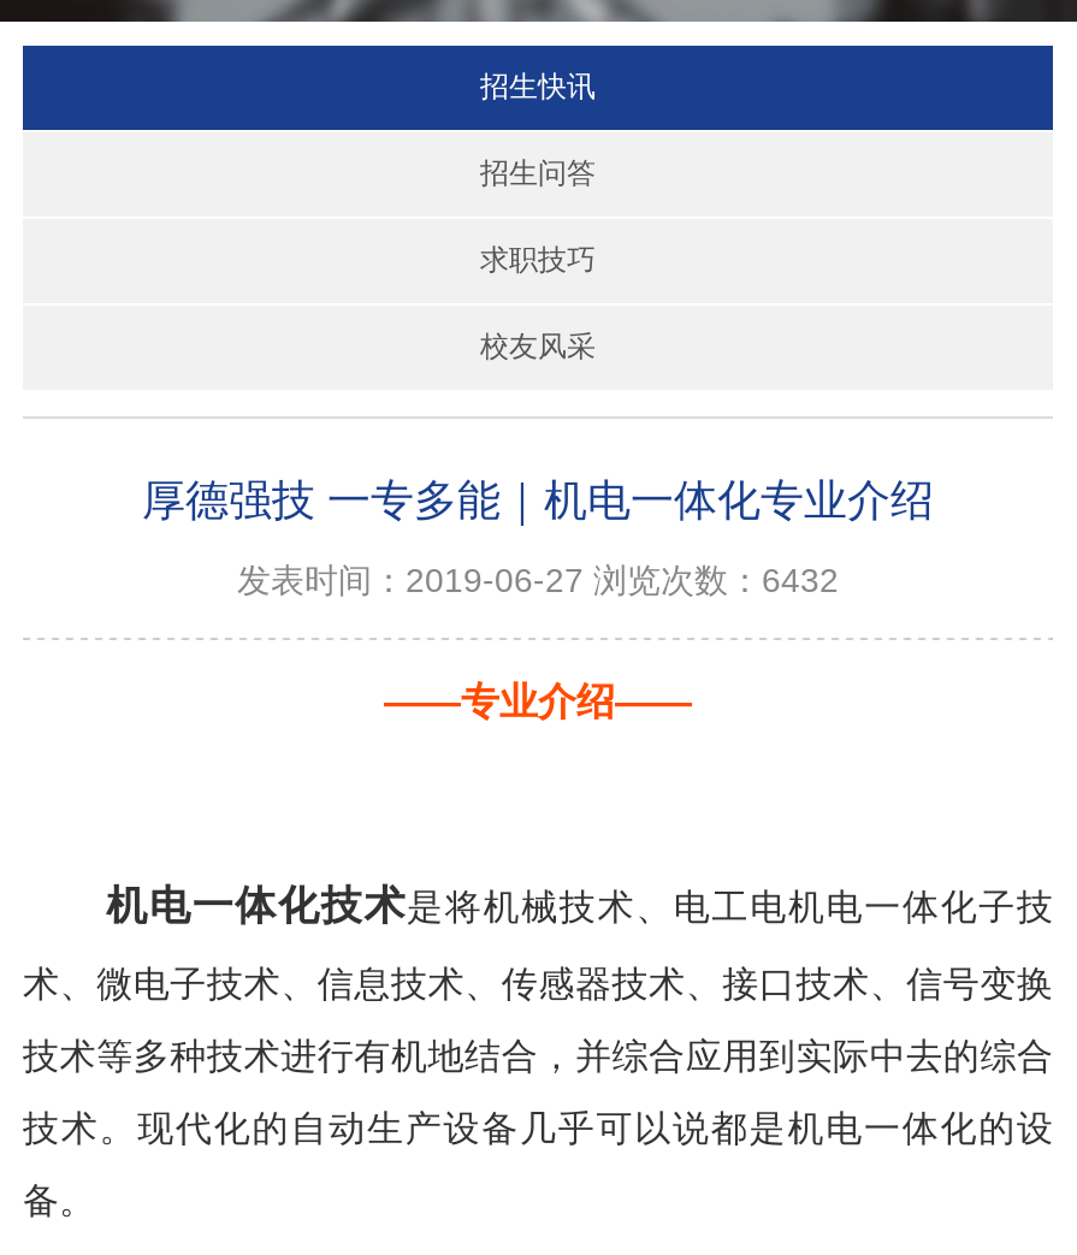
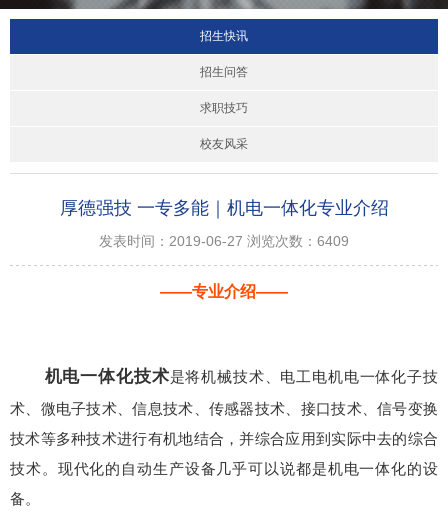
- 发表时间：2019-06-27 浏览次数：6432
+ 发表时间：2019-06-27 浏览次数：6409
